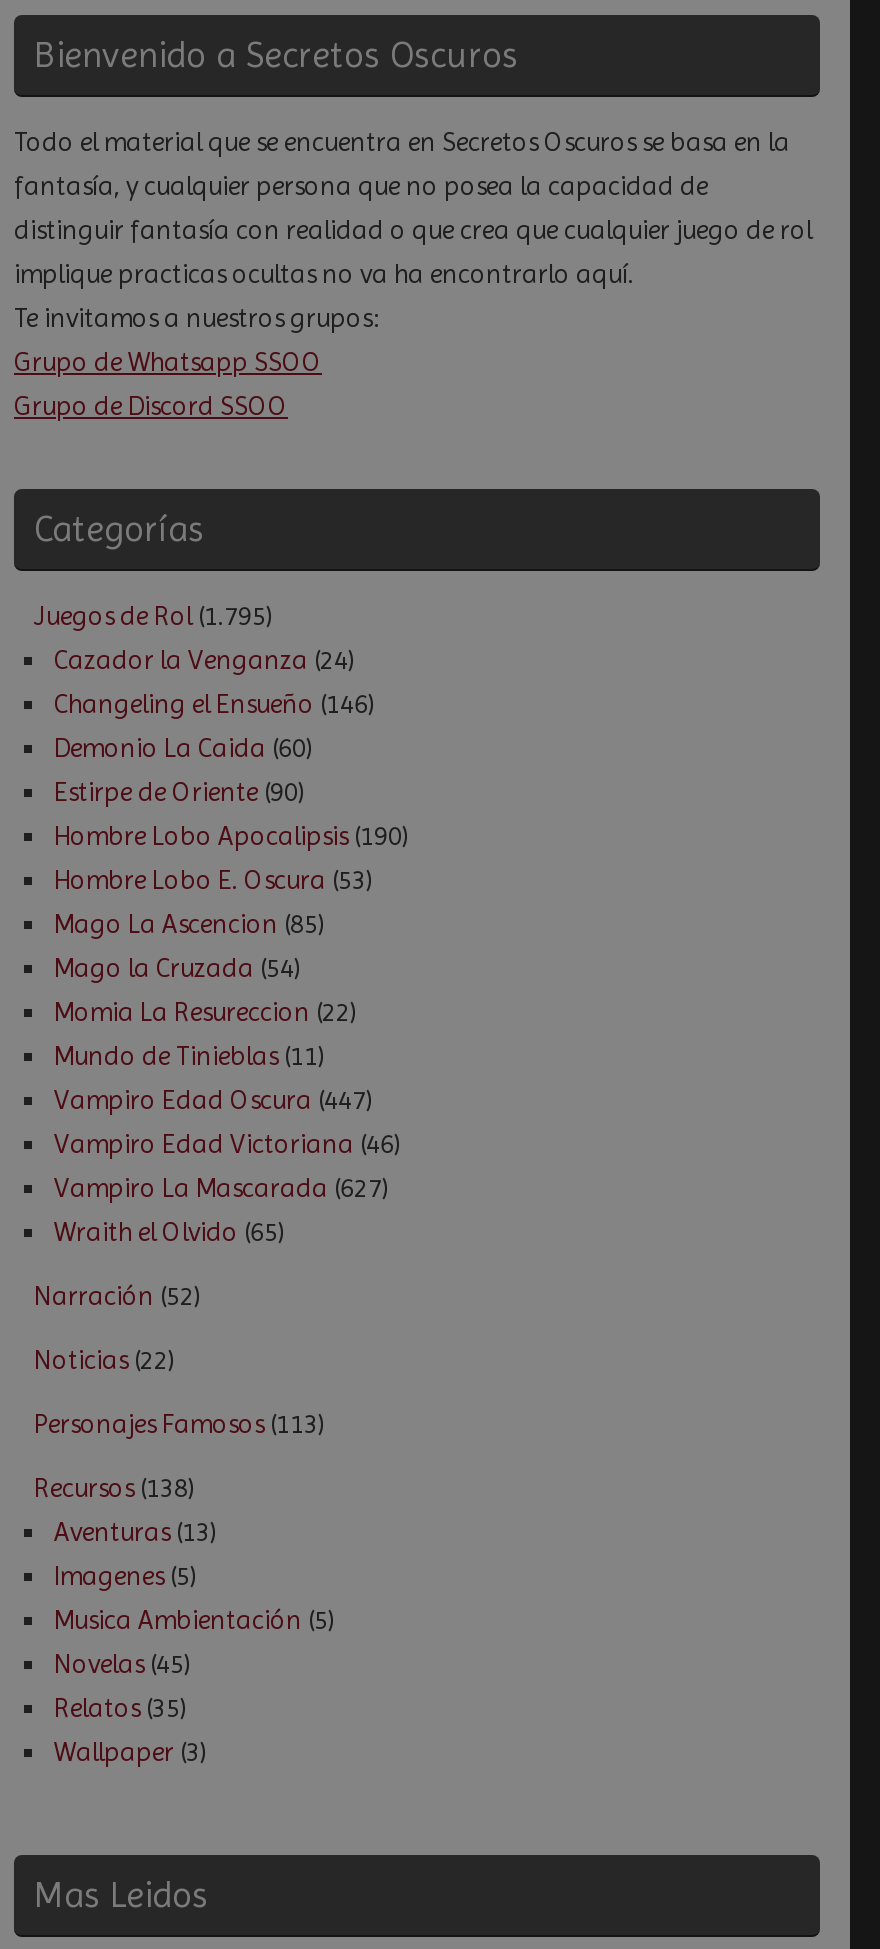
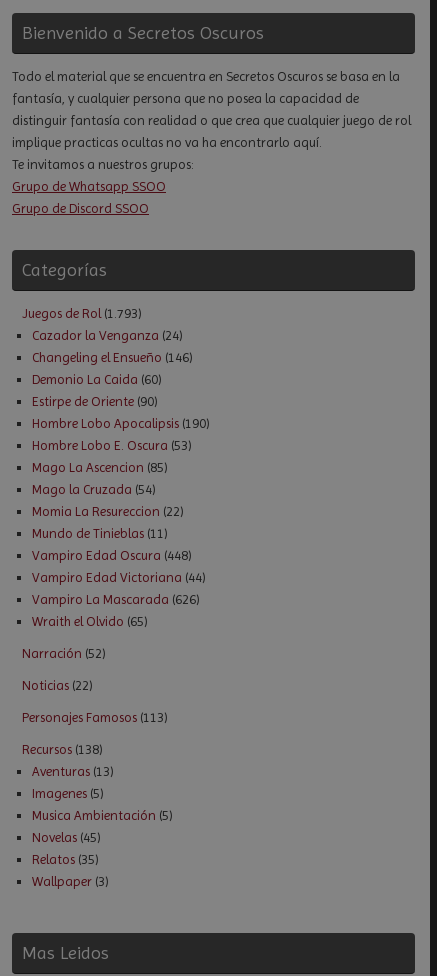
- Juegos de Rol (1.795)
+ Juegos de Rol (1.793)

- Vampiro Edad Oscura (447)
+ Vampiro Edad Oscura (448)

- Vampiro Edad Victoriana (46)
+ Vampiro Edad Victoriana (44)

- Vampiro La Mascarada (627)
+ Vampiro La Mascarada (626)
